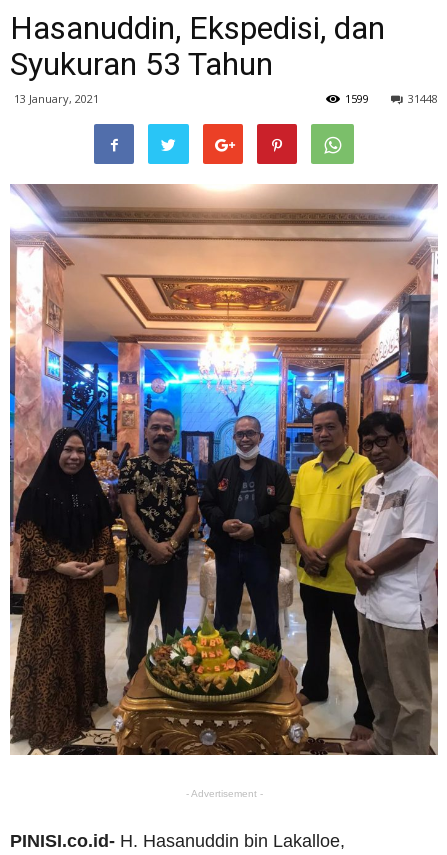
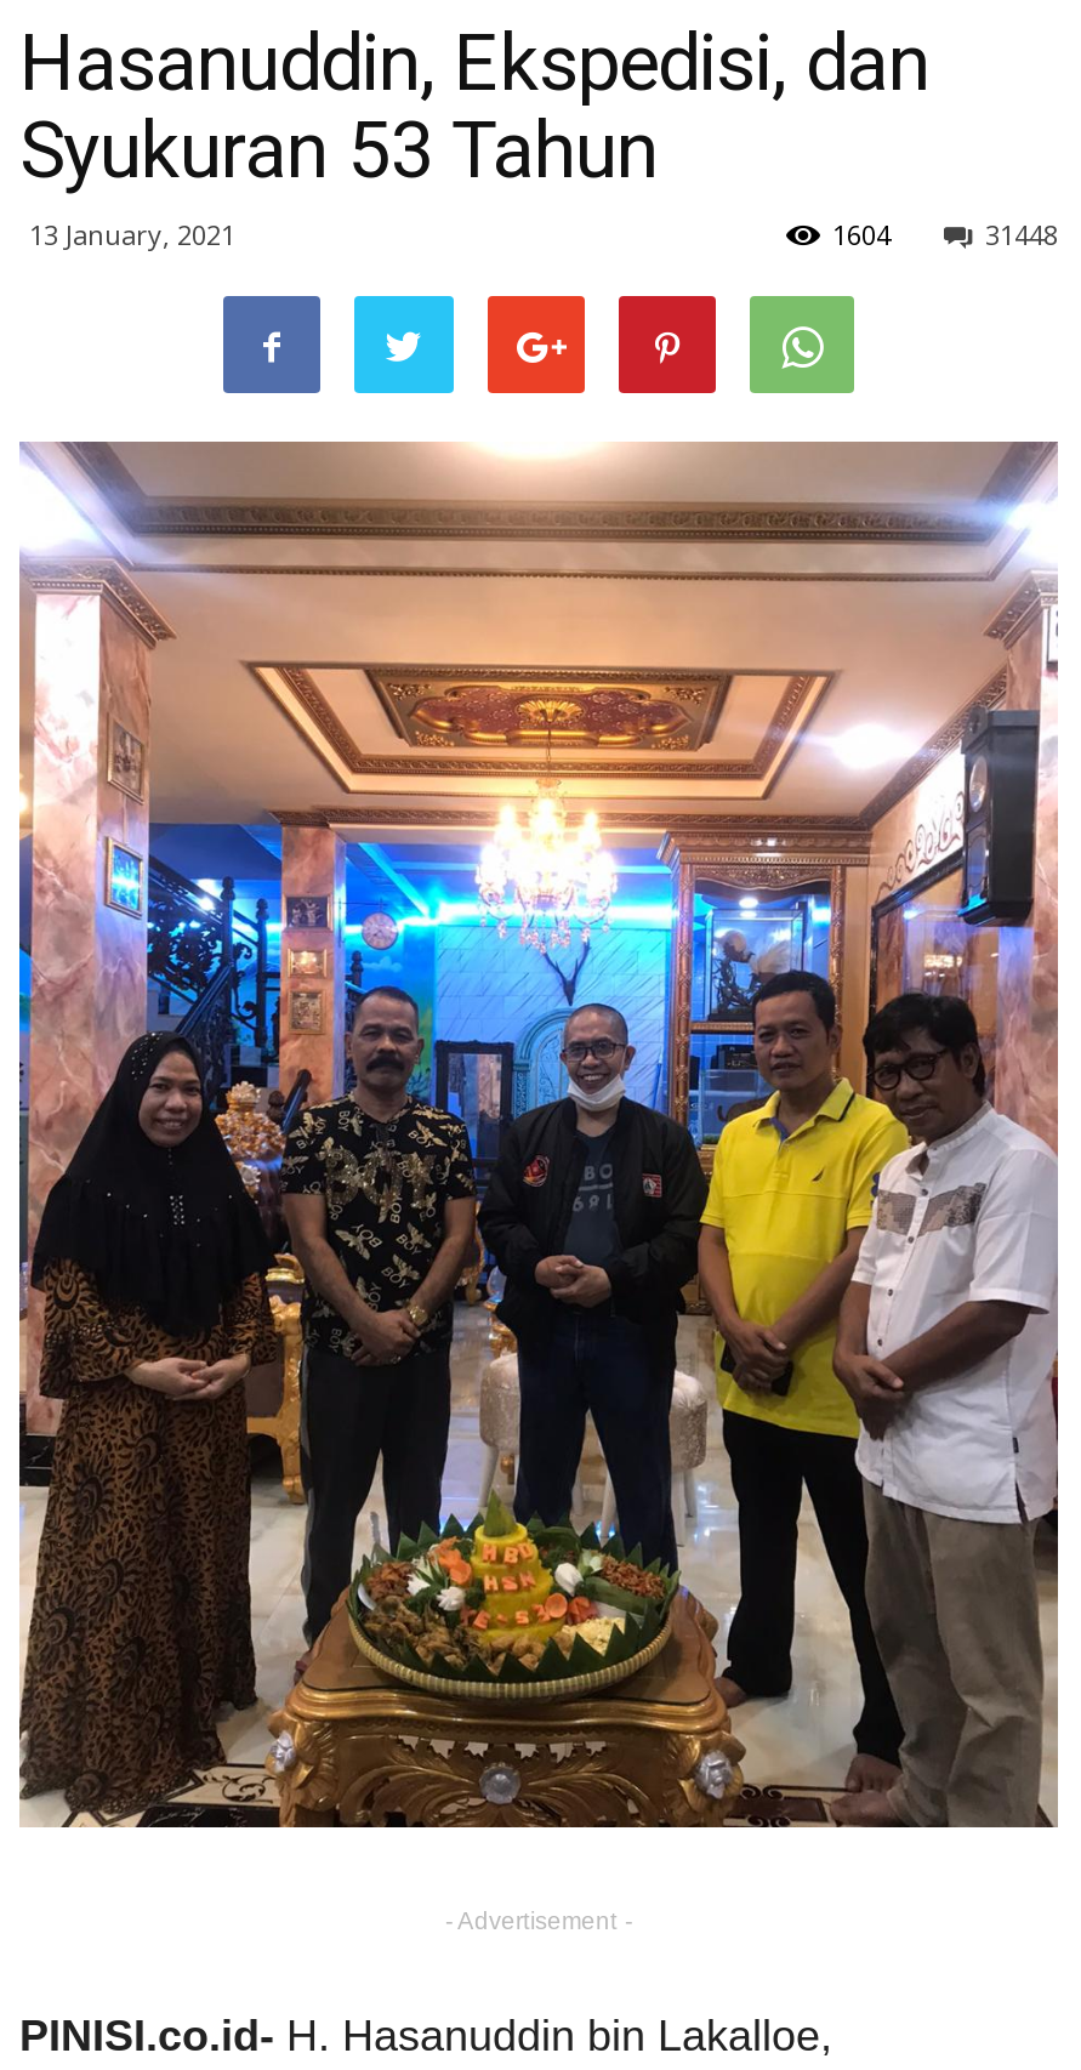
- 1599
+ 1604
